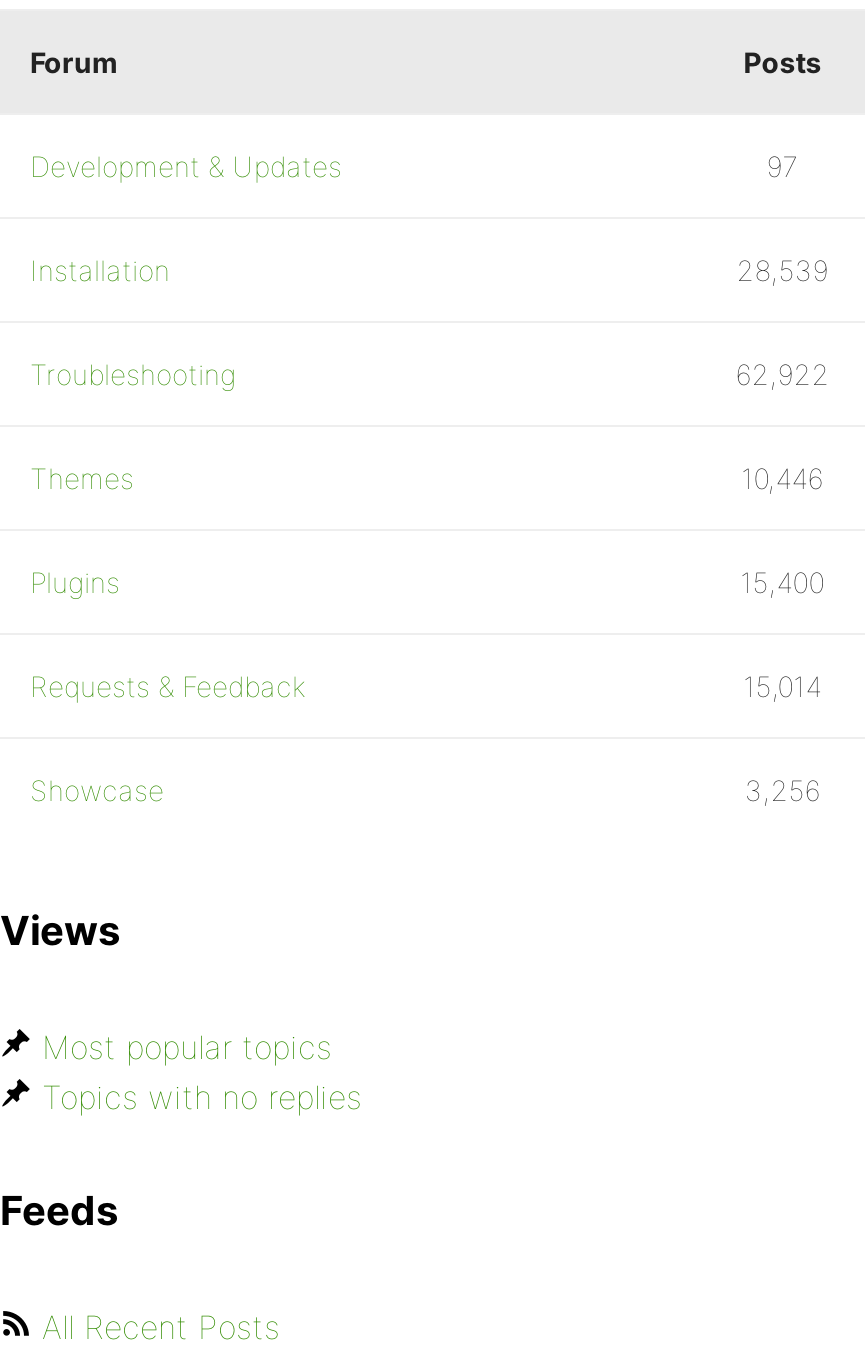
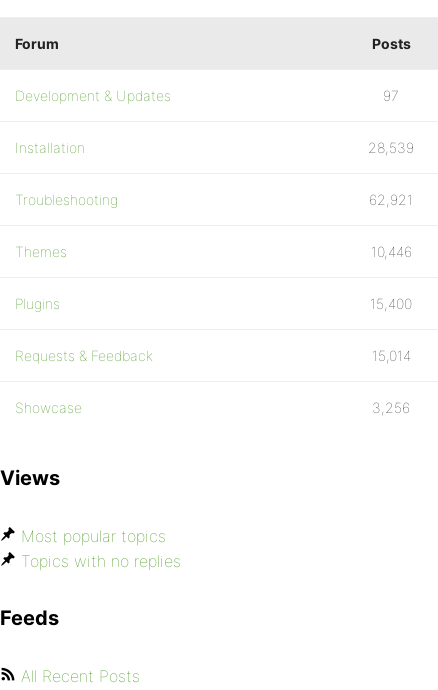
- 62,922
+ 62,921
